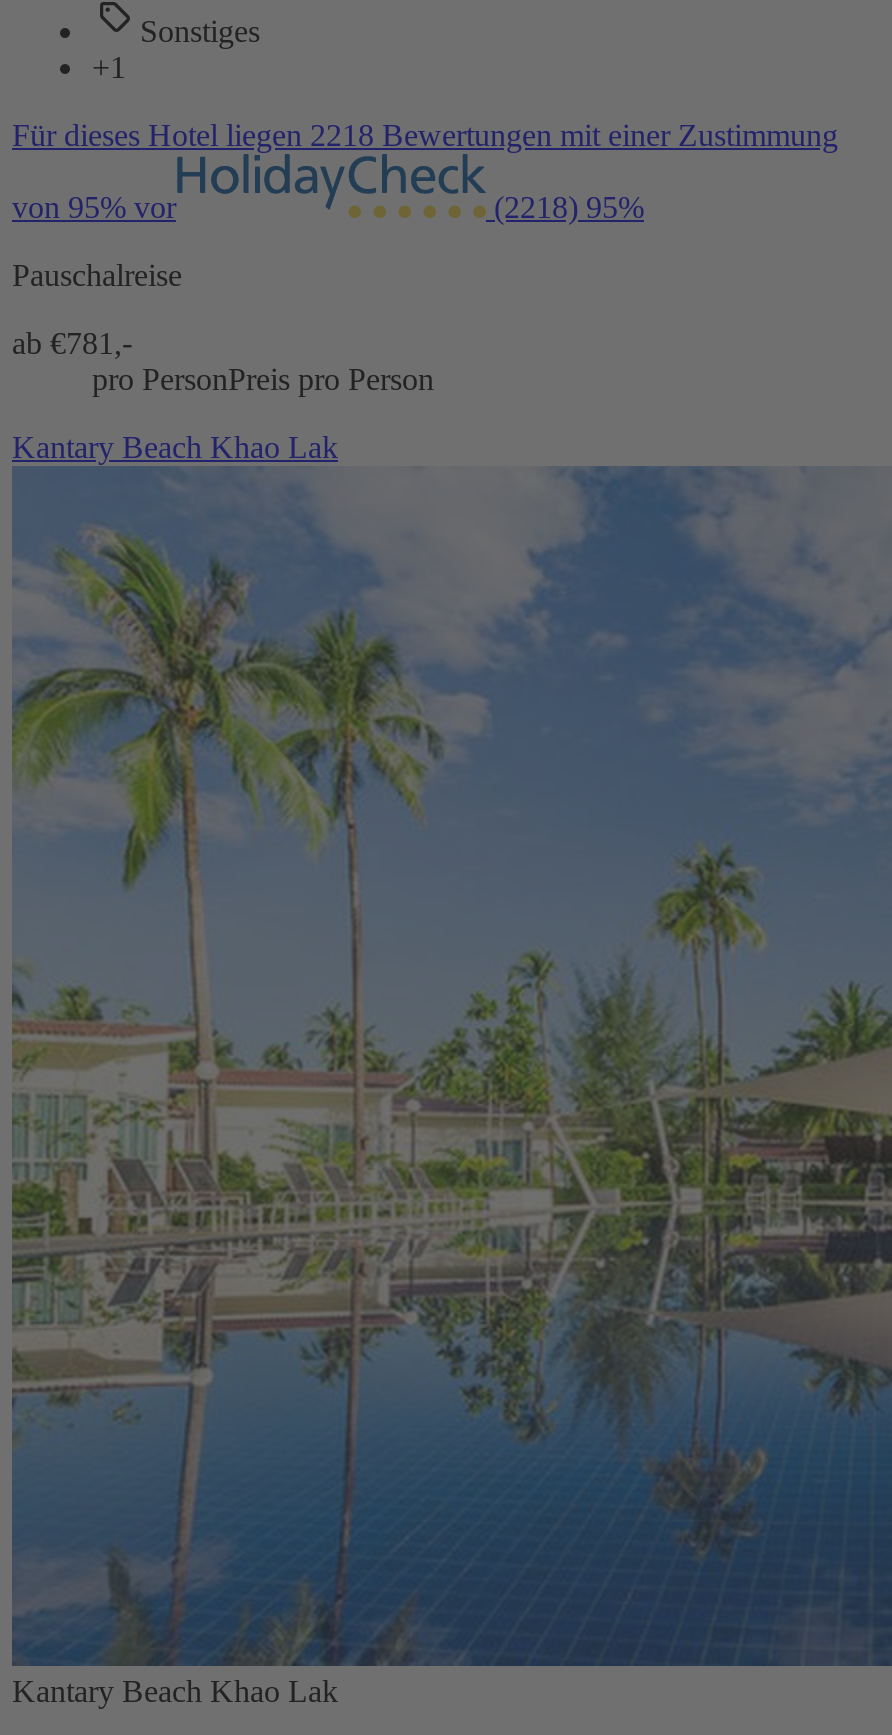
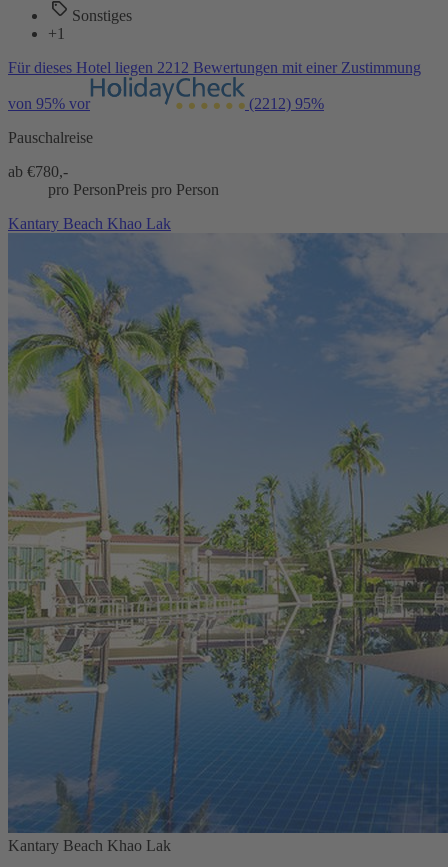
- Für dieses Hotel liegen 2218 Bewertungen mit einer Zustimmung
+ Für dieses Hotel liegen 2212 Bewertungen mit einer Zustimmung

- (2218) 95%
+ (2212) 95%

- ab €781,-
+ ab €780,-
